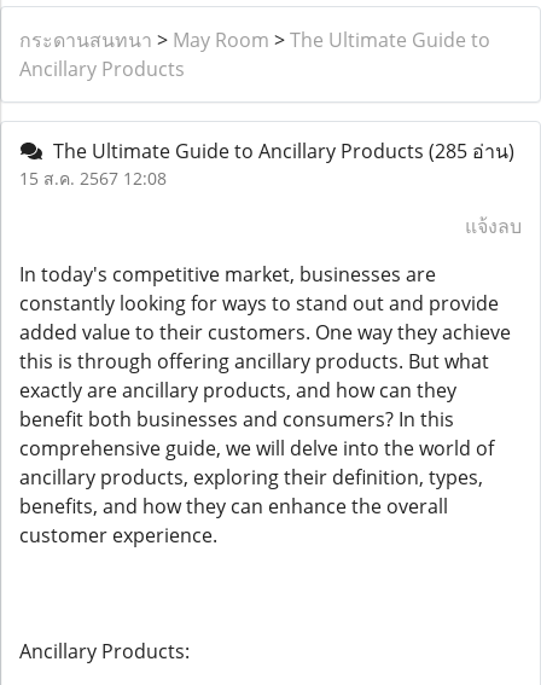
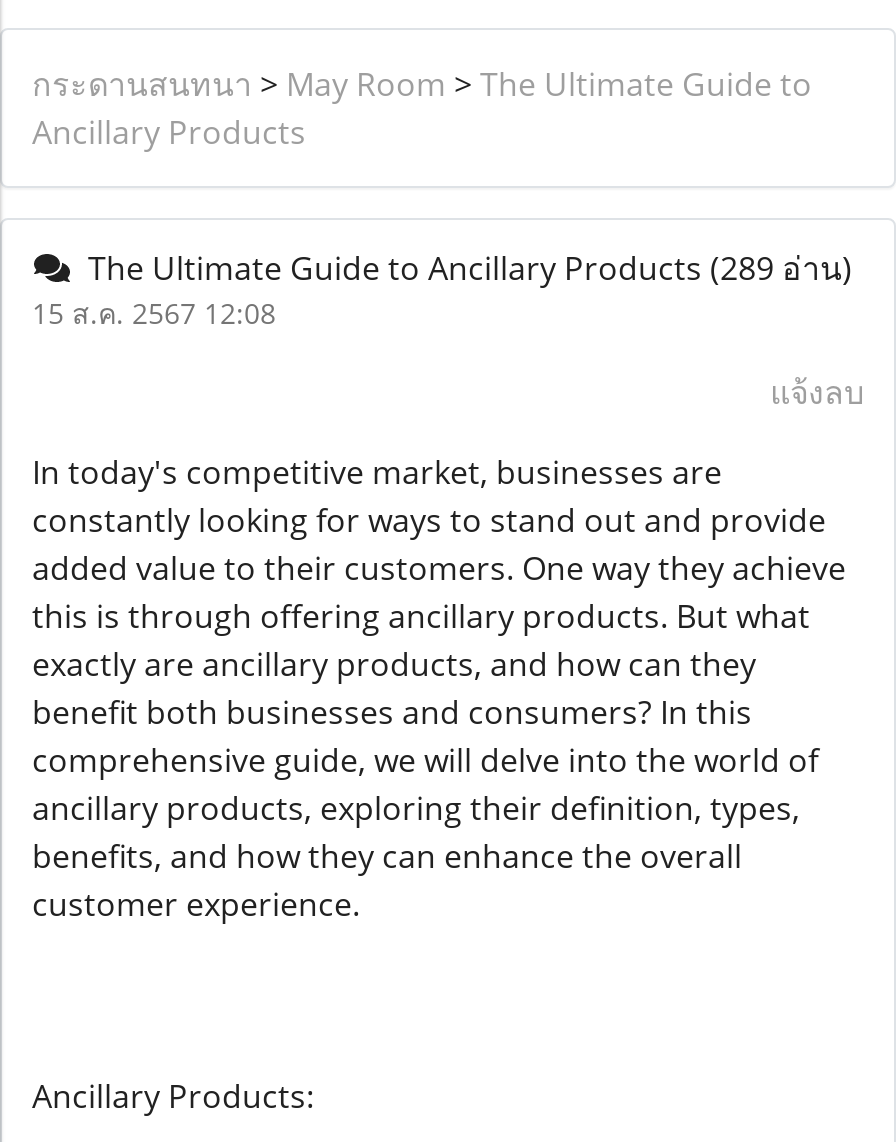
- The Ultimate Guide to Ancillary Products (285 อ่าน)
+ The Ultimate Guide to Ancillary Products (289 อ่าน)
